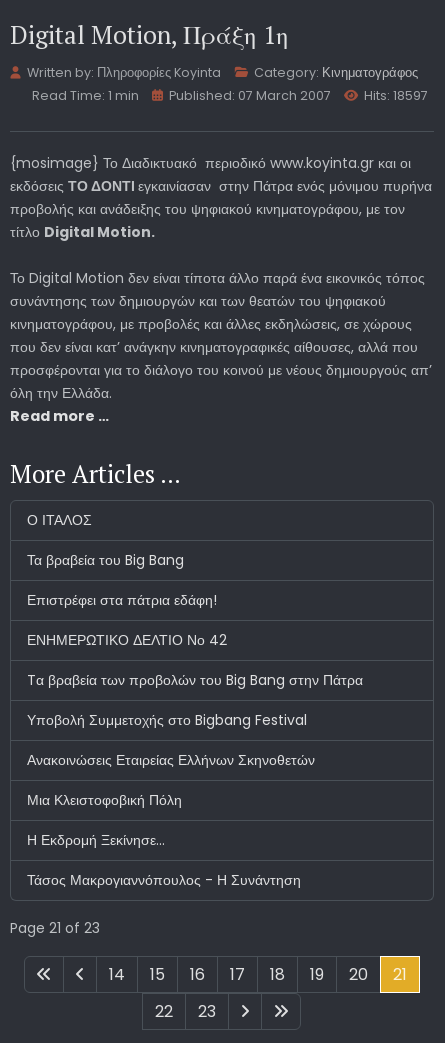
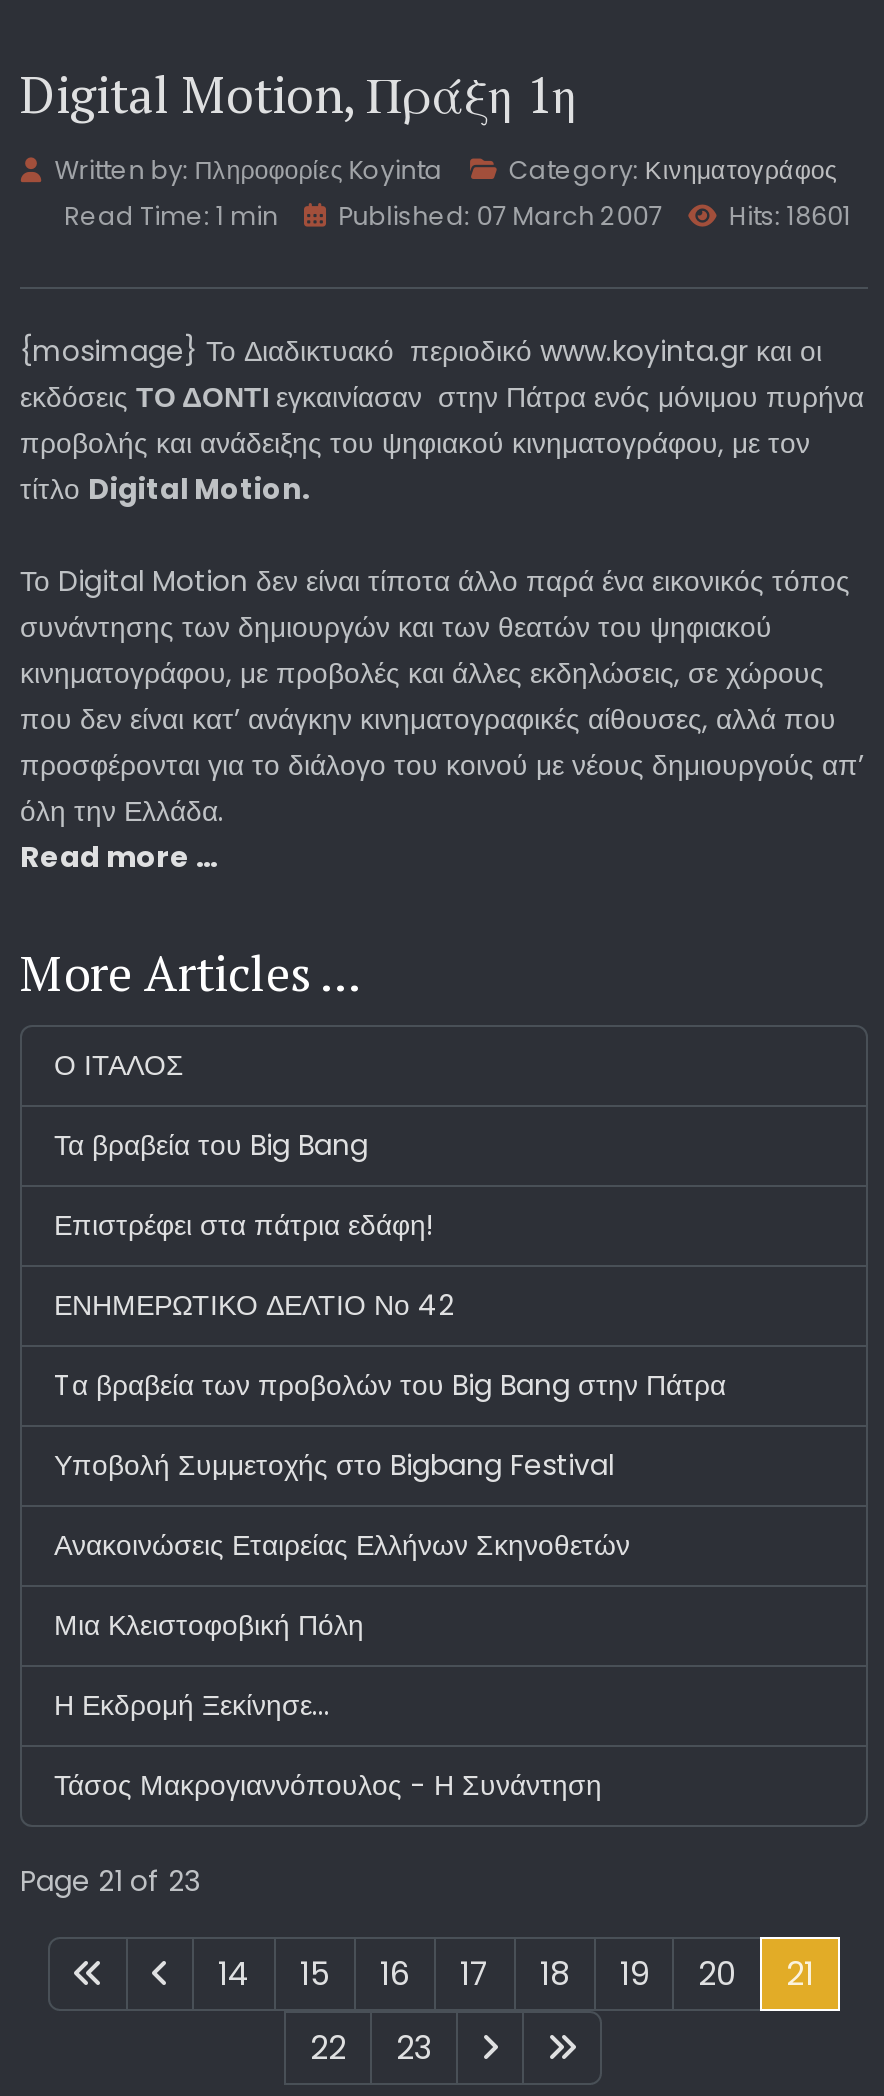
- Read Time: 1 min Published: 07 March 2007 Hits: 18597
+ Read Time: 1 min Published: 07 March 2007 Hits: 18601
